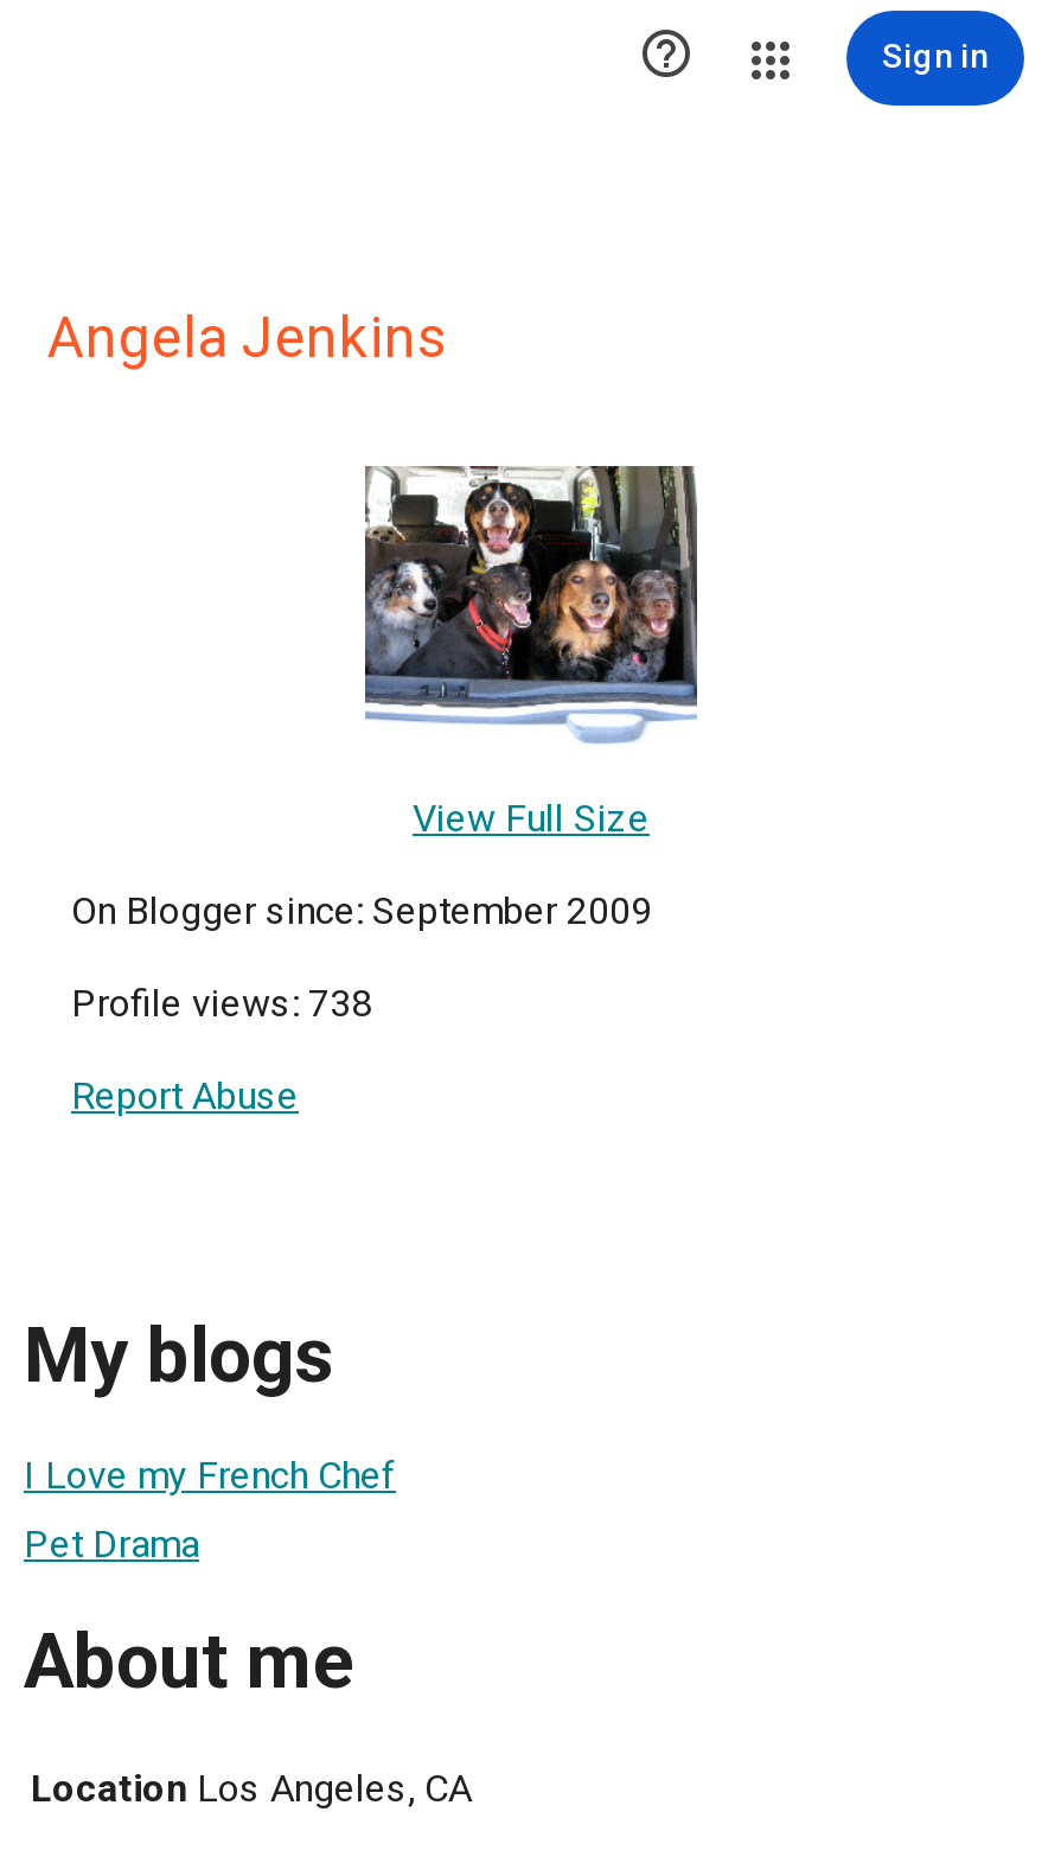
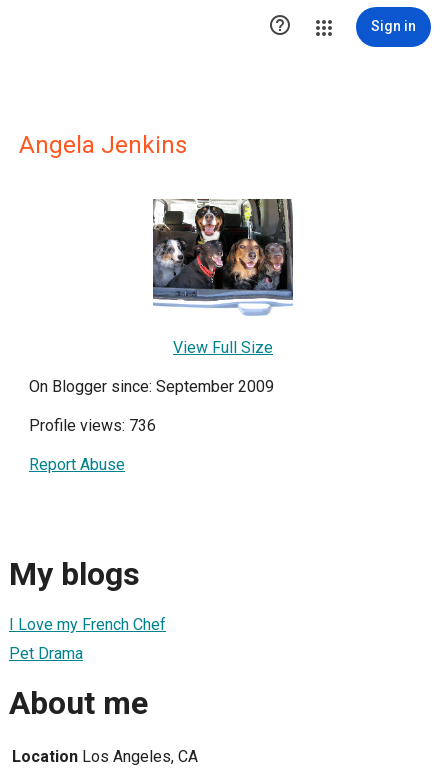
- Profile views: 738
+ Profile views: 736
